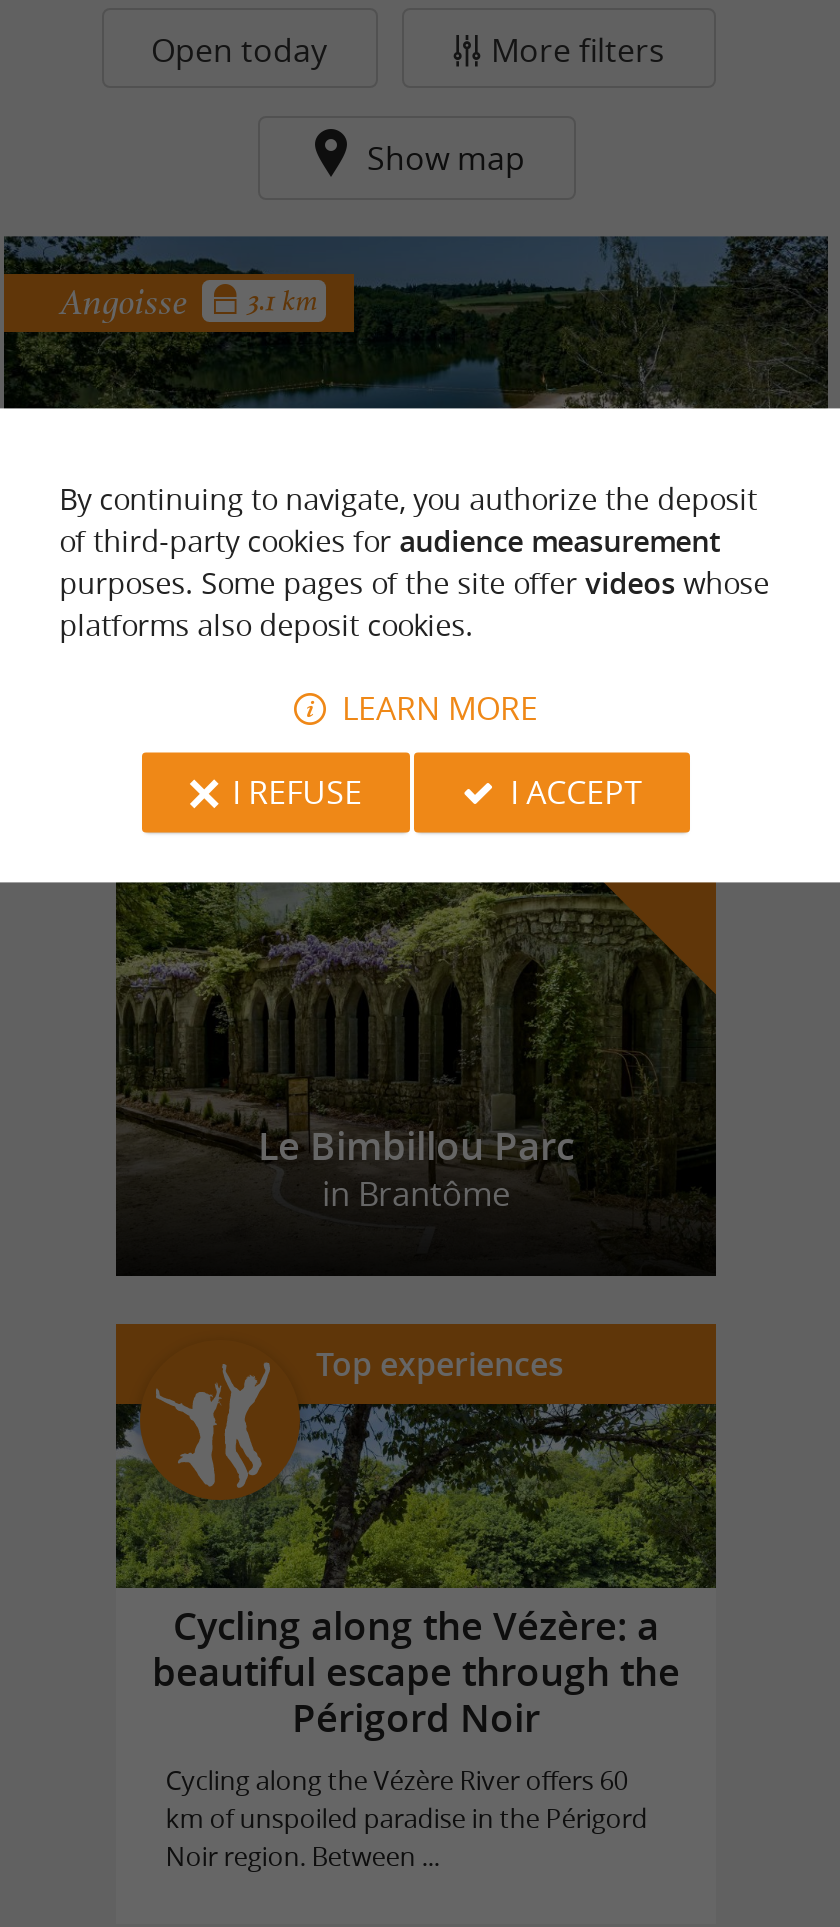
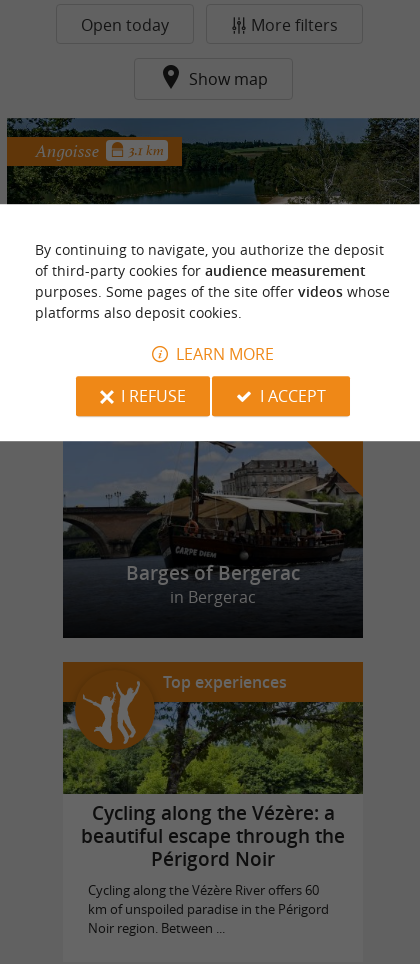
- [image]
- Le Bimbillou Parc
- in Brantôme
+ [image]
+ Barges of Bergerac
+ in Bergerac
